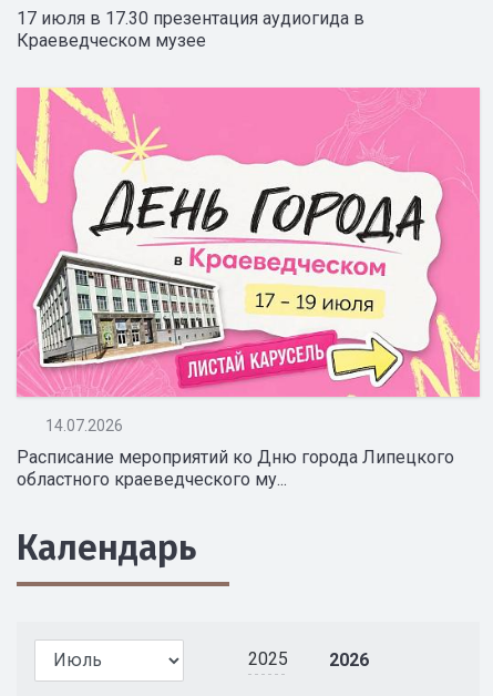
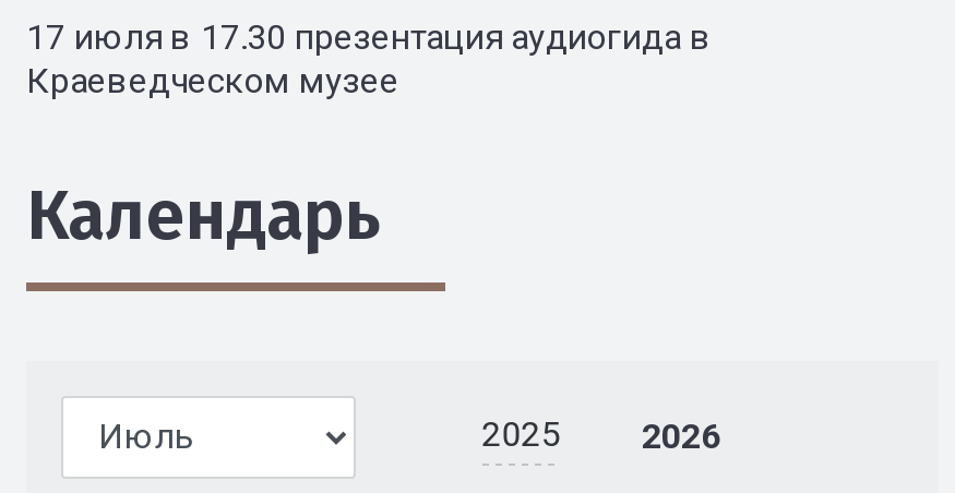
- [image]
- 14.07.2026
- Расписание мероприятий ко Дню города Липецкого
- областного краеведческого му...
